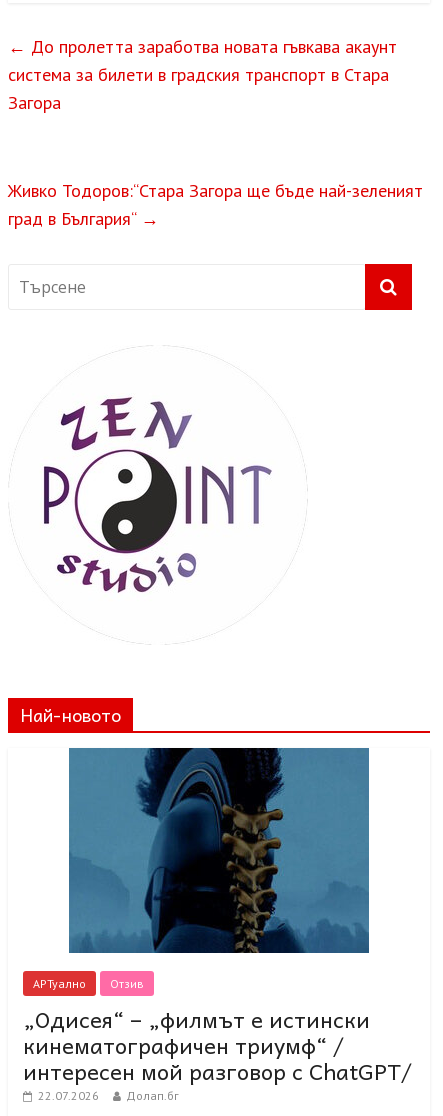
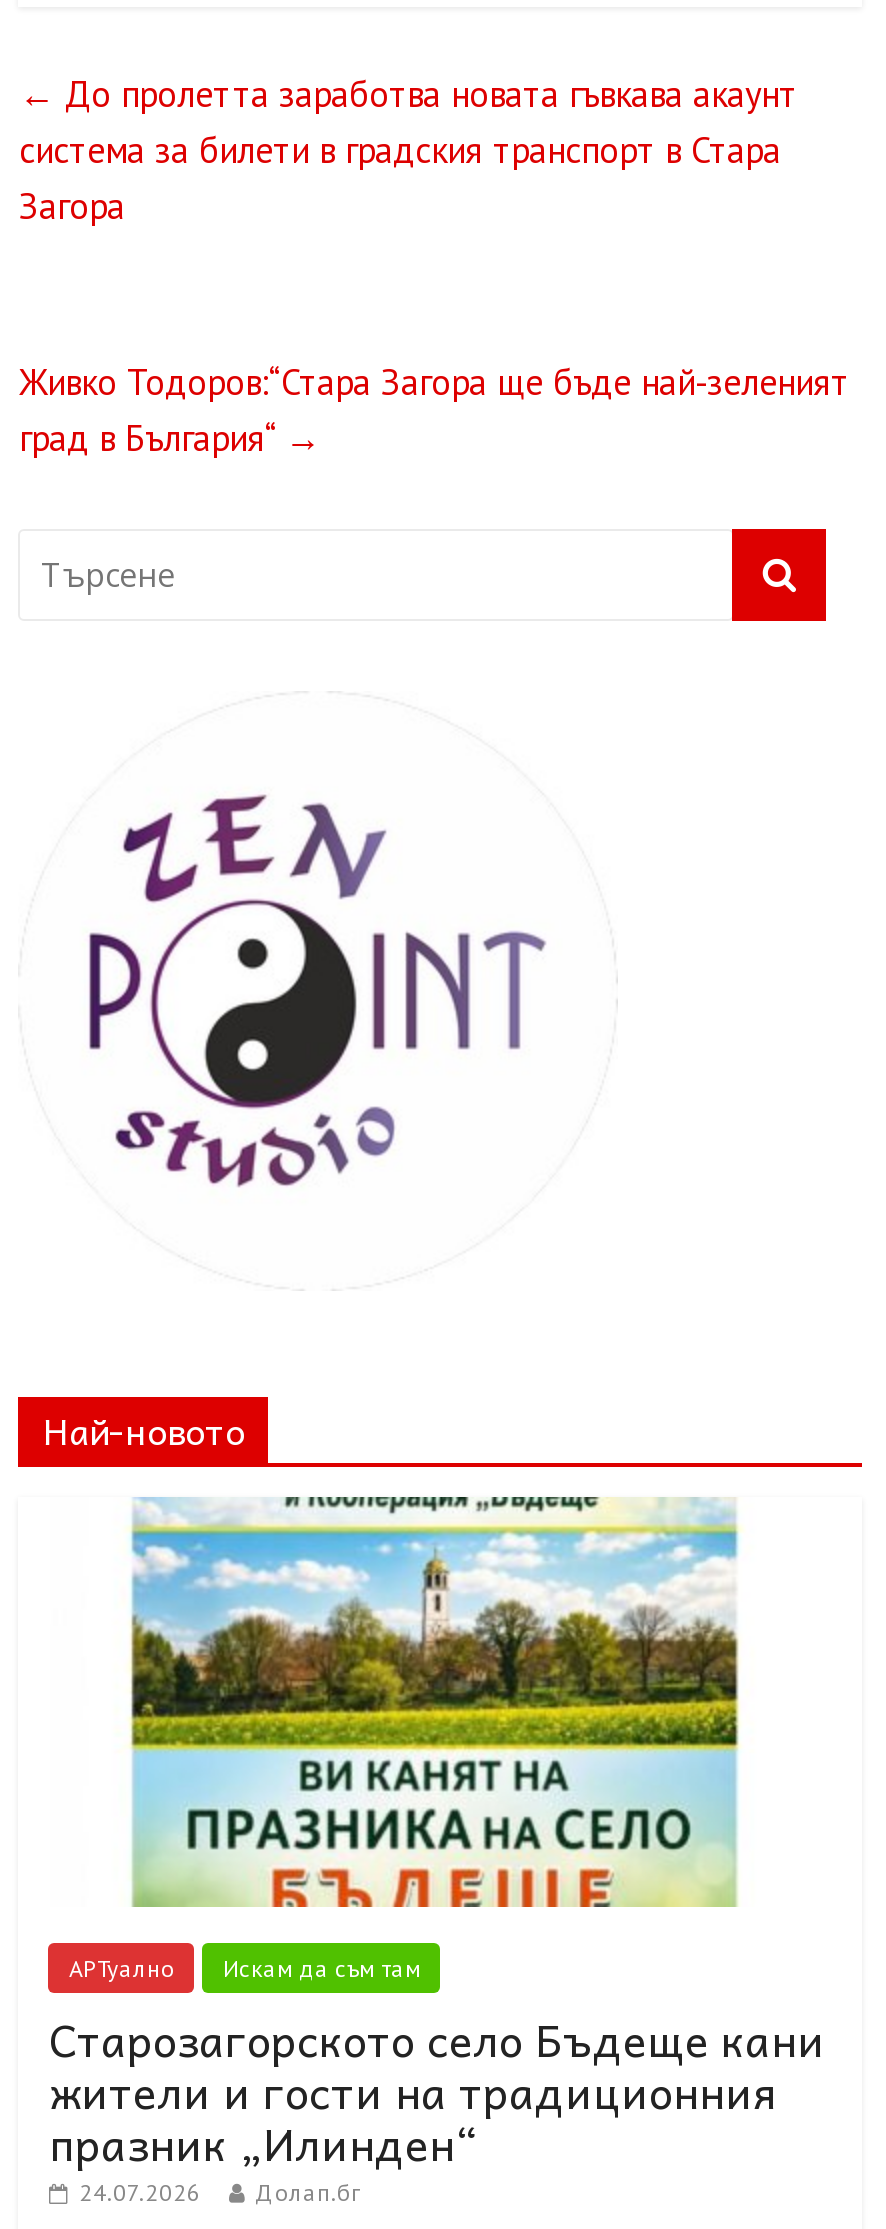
- [image]
- Отзив
- „Одисея“ – „филмът е истински
- кинематографичен триумф“ /
- интересен мой разговор с ChatGPT/
- 22.07.2026
+ [image]
+ Искам да съм там
+ Старозагорското село Бъдеще кани
+ жители и гости на традиционния
+ празник „Илинден“
+ 24.07.2026
